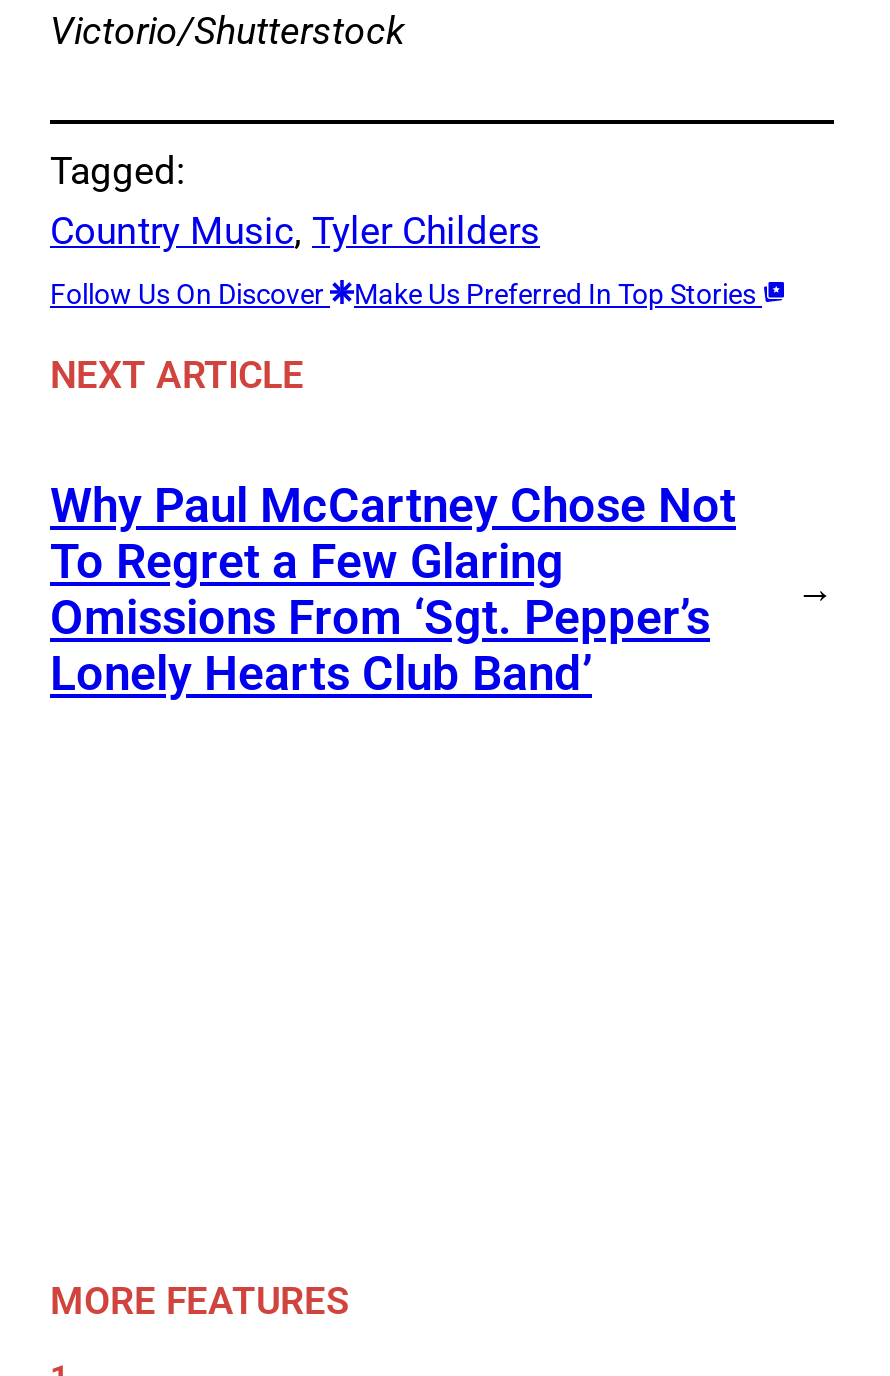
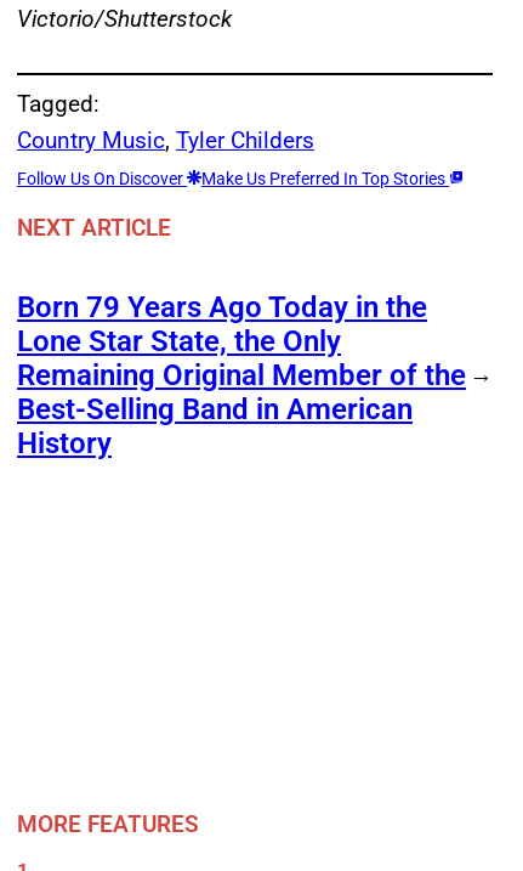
- Why Paul McCartney Chose Not
- To Regret a Few Glaring
- Omissions From ‘Sgt. Pepper’s
- Lonely Hearts Club Band’
+ Born 79 Years Ago Today in the
+ Lone Star State, the Only
+ Remaining Original Member of the
+ Best-Selling Band in American
+ History
